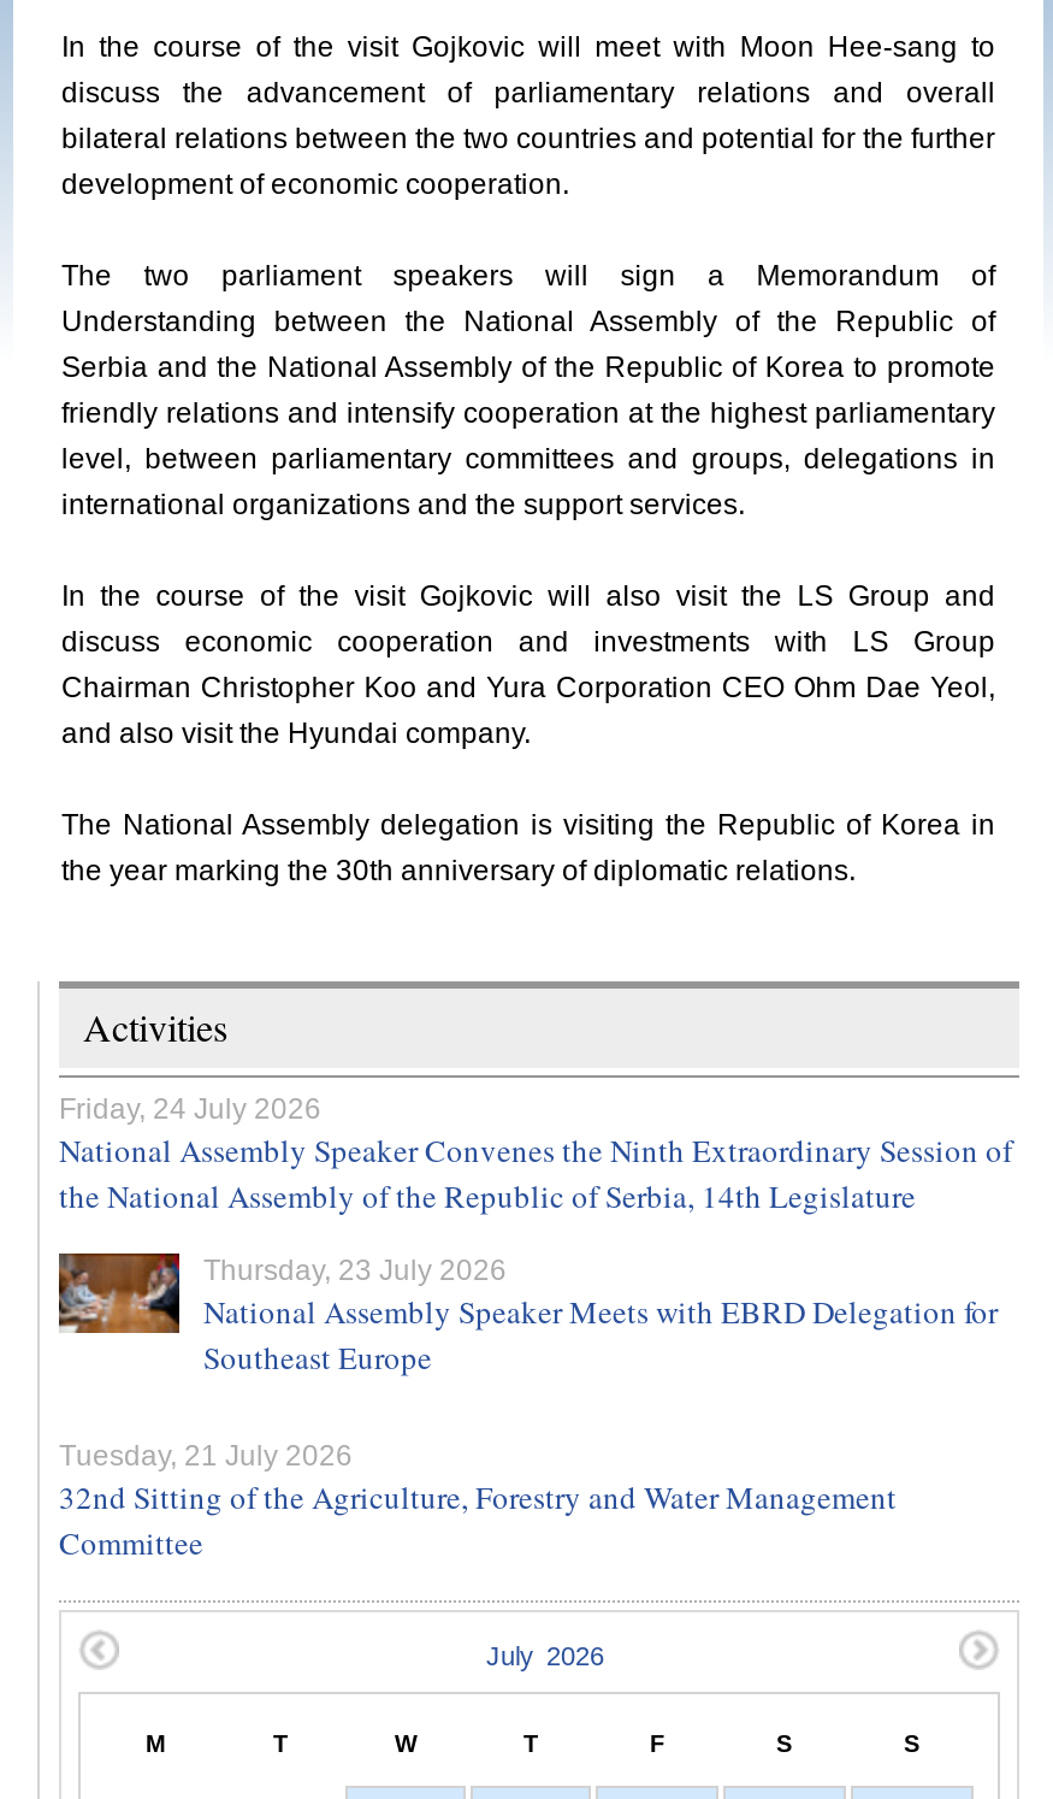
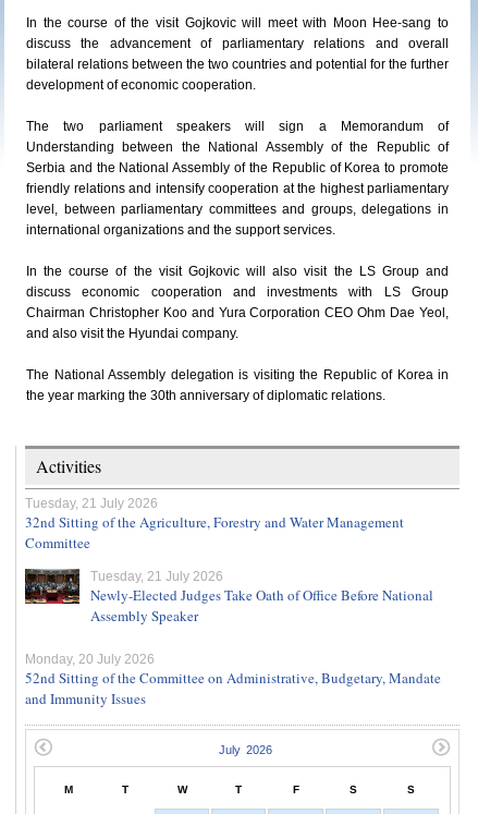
- Friday, 24 July 2026
- National Assembly Speaker Convenes the Ninth Extraordinary Session of
- the National Assembly of the Republic of Serbia, 14th Legislature
- Thursday, 23 July 2026
- National Assembly Speaker Meets with EBRD Delegation for
- Southeast Europe

- [image]
+ [image]

moved up: Tuesday, 21 July 2026 | 32nd Sitting of the Agriculture, Forestry and Water Management | Committee

+ Tuesday, 21 July 2026
+ Newly-Elected Judges Take Oath of Office Before National
+ Assembly Speaker
+ Monday, 20 July 2026
+ 52nd Sitting of the Committee on Administrative, Budgetary, Mandate
+ and Immunity Issues
